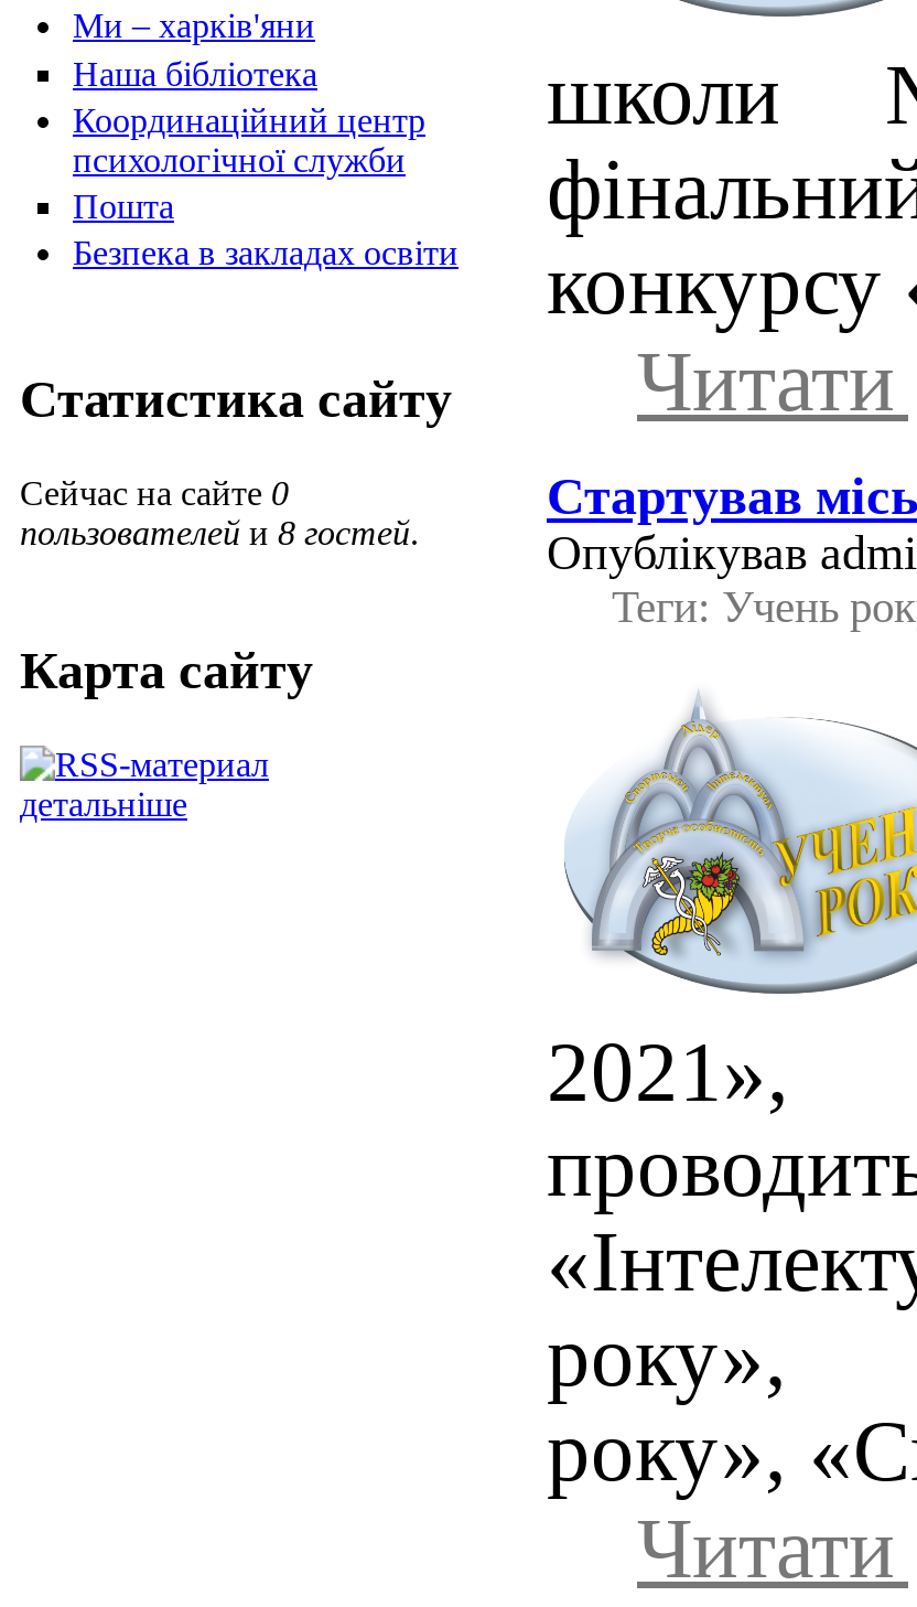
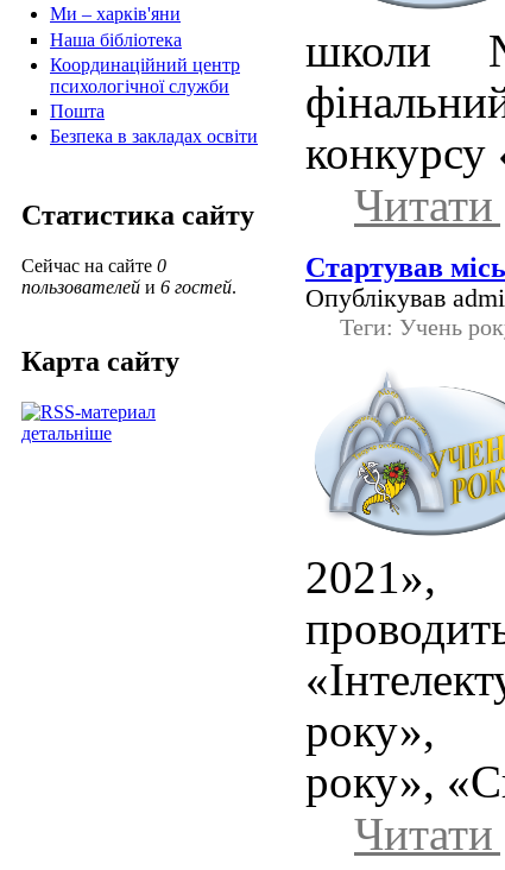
- пользователей и 8 гостей.
+ пользователей и 6 гостей.
